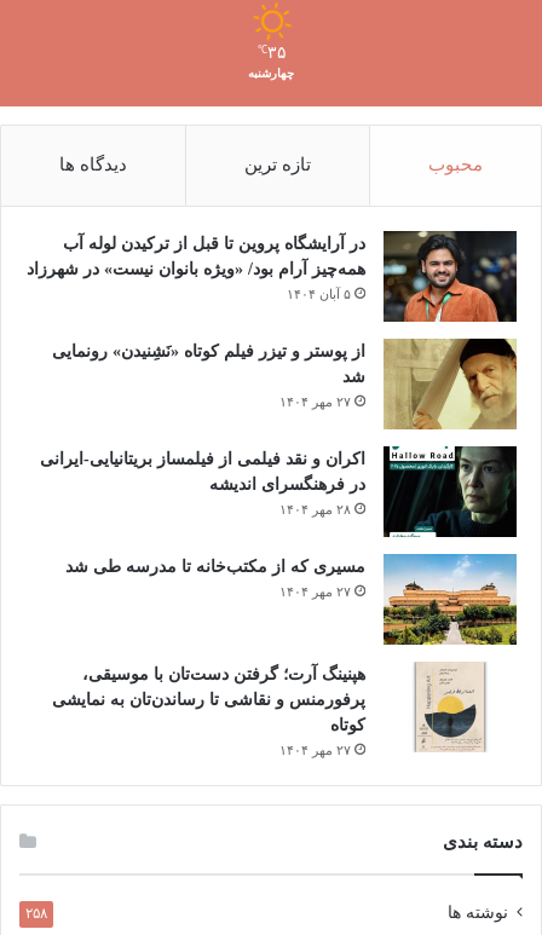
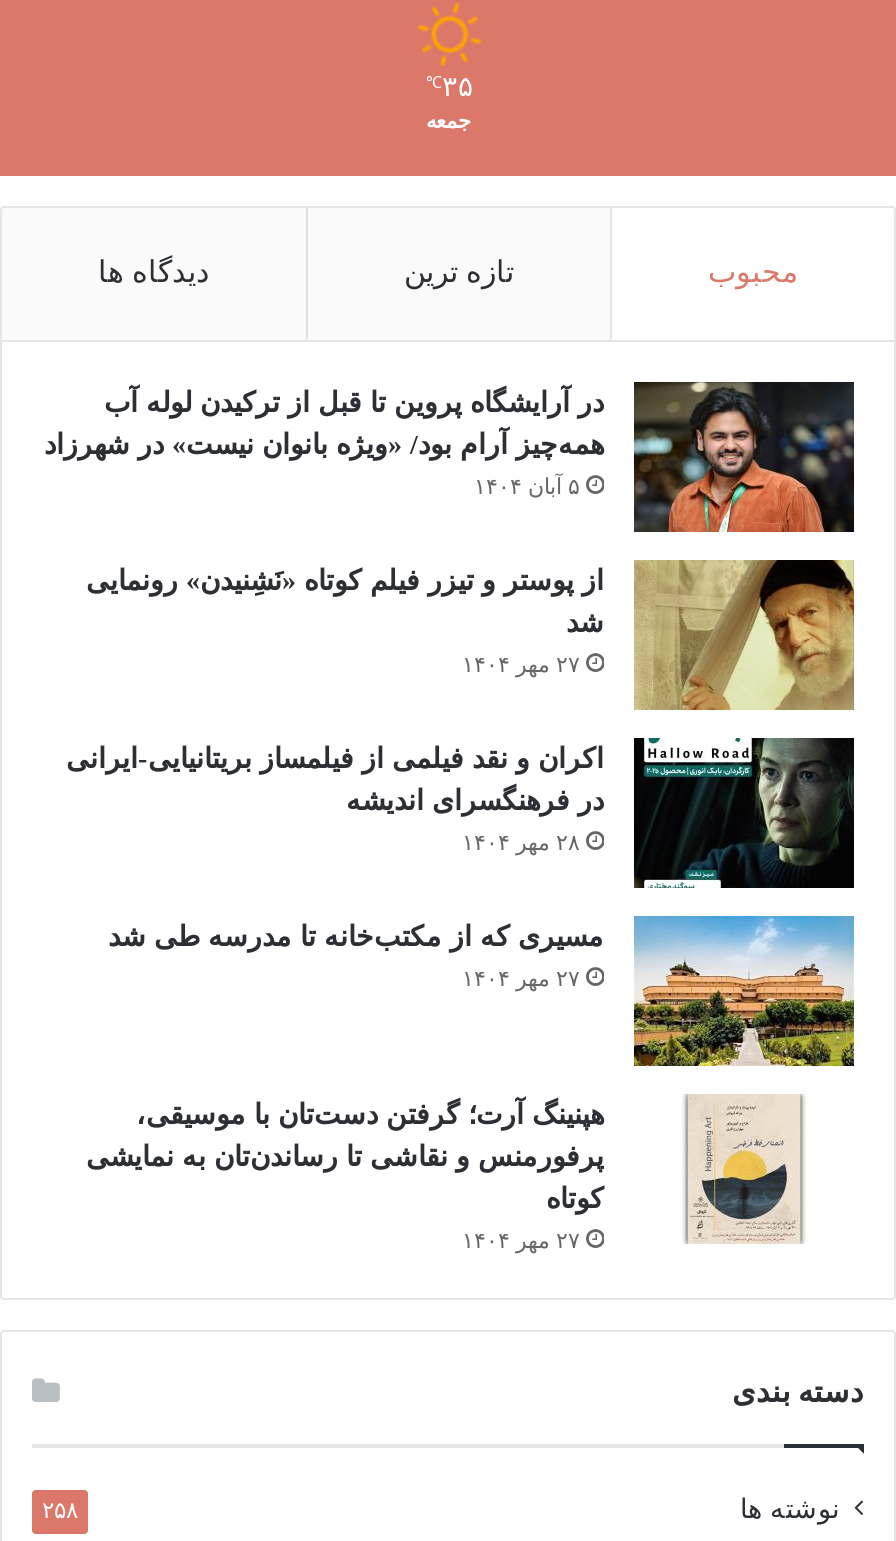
- چهارشنبه
+ جمعه
